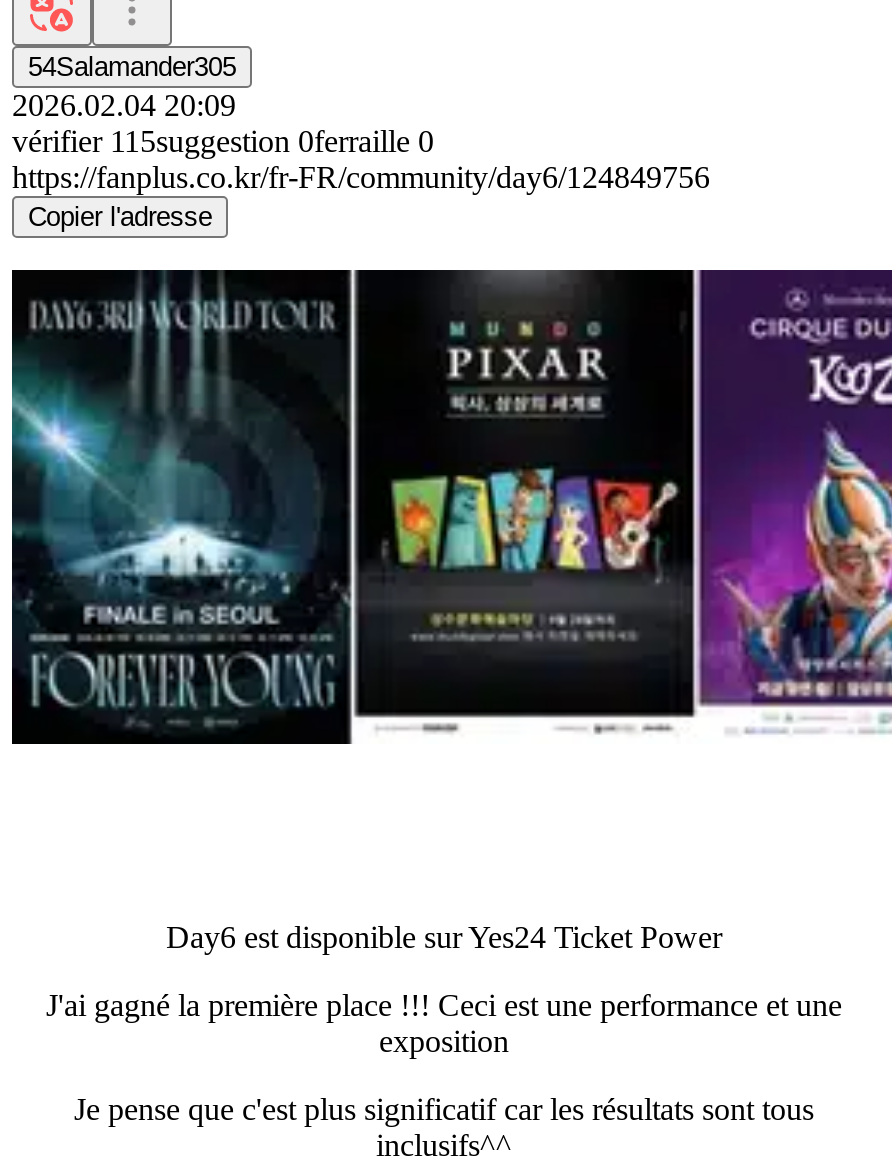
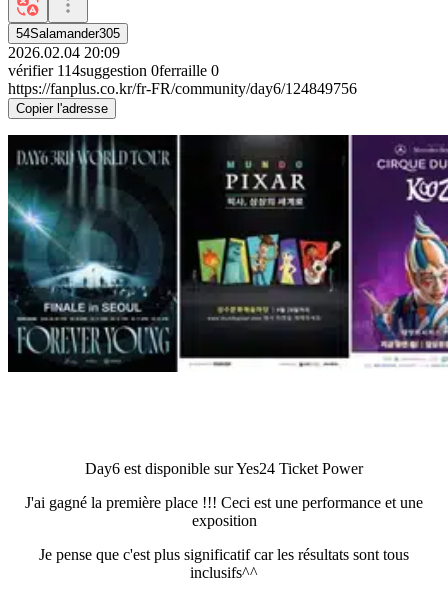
- vérifier 115suggestion 0ferraille 0
+ vérifier 114suggestion 0ferraille 0
